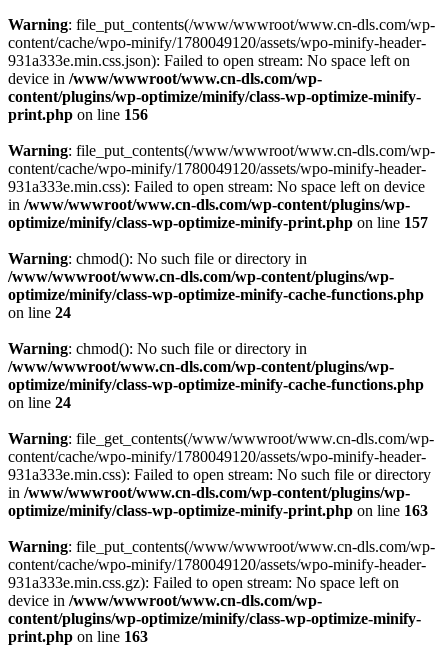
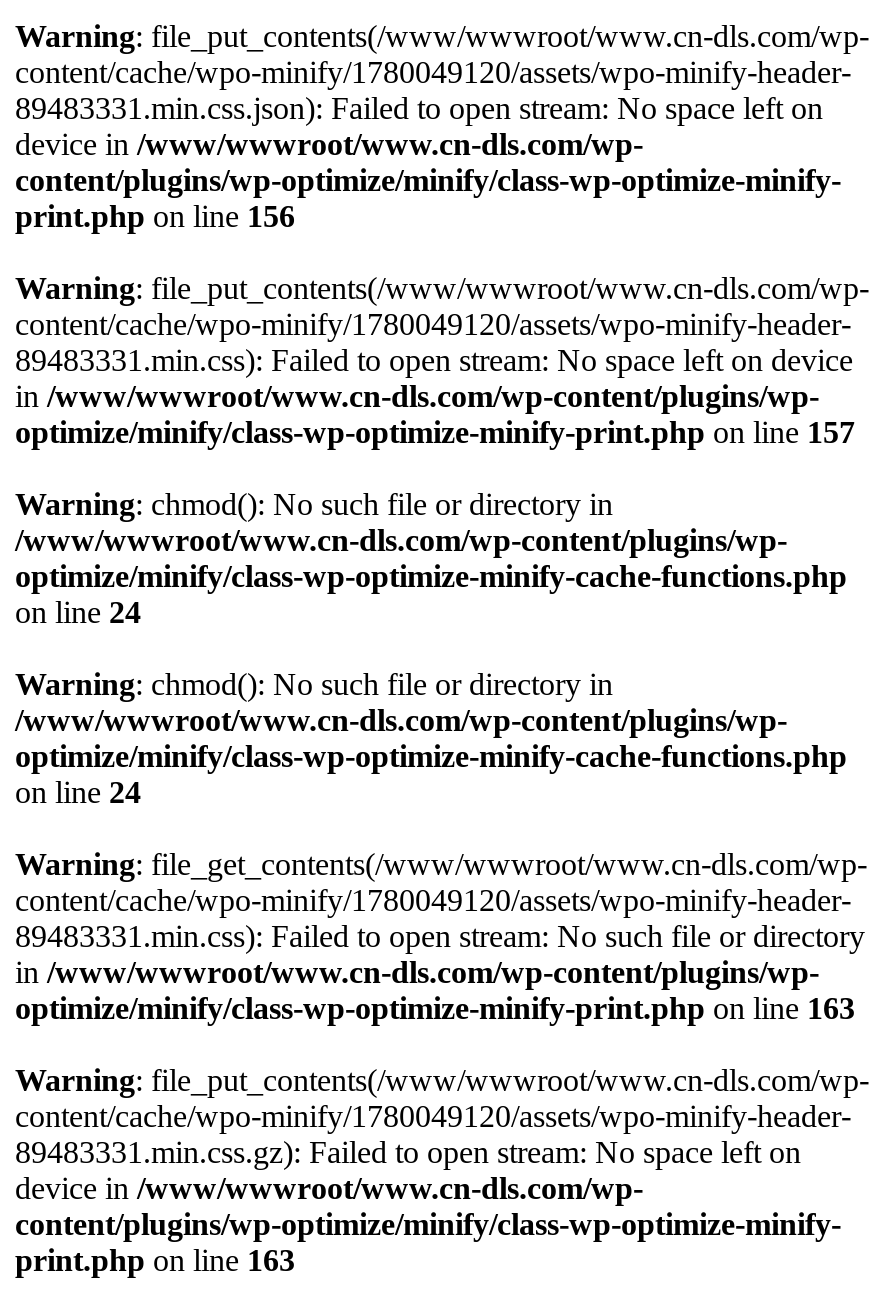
- 931a333e.min.css.json): Failed to open stream: No space left on
+ 89483331.min.css.json): Failed to open stream: No space left on

- 931a333e.min.css): Failed to open stream: No space left on device
+ 89483331.min.css): Failed to open stream: No space left on device

- 931a333e.min.css): Failed to open stream: No such file or directory
+ 89483331.min.css): Failed to open stream: No such file or directory

- 931a333e.min.css.gz): Failed to open stream: No space left on
+ 89483331.min.css.gz): Failed to open stream: No space left on
